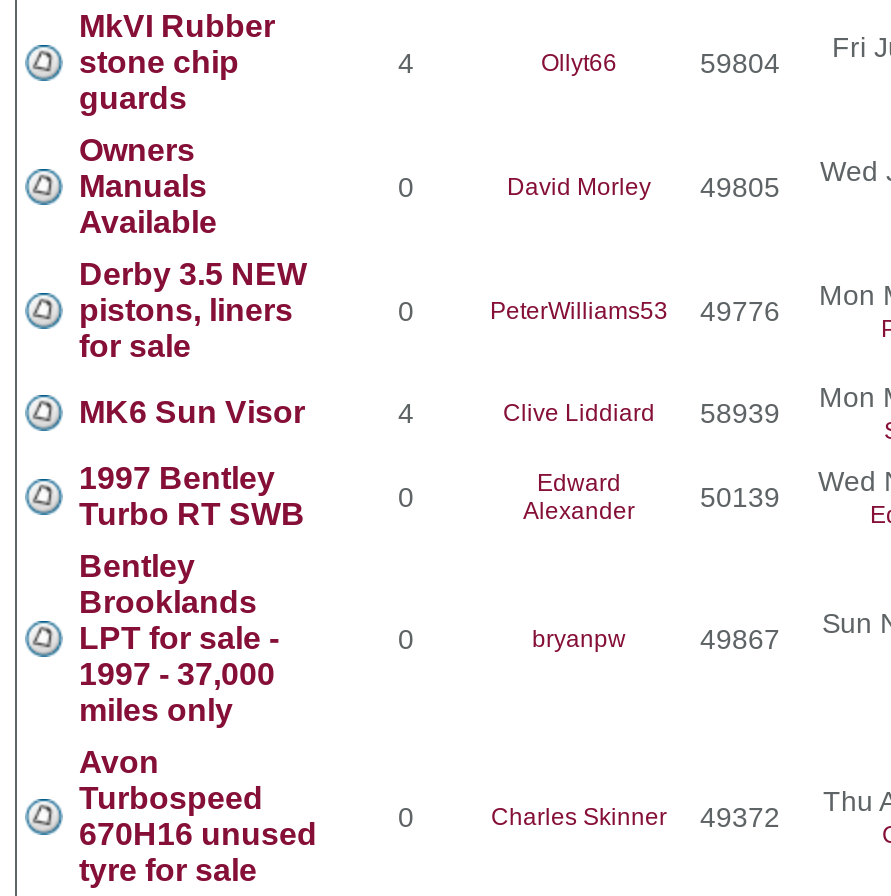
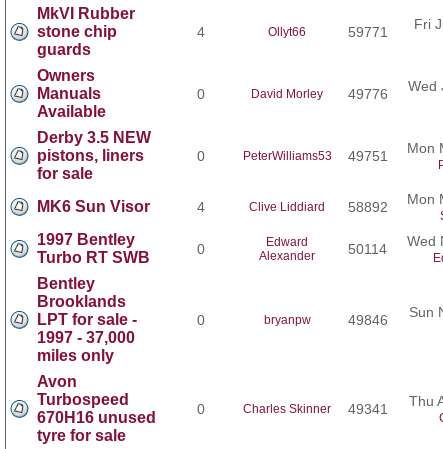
- 59804
+ 59771

- 49805
+ 49776

- 49776
+ 49751

- 58939
+ 58892

- 50139
+ 50114

- 49867
+ 49846

- 49372
+ 49341
